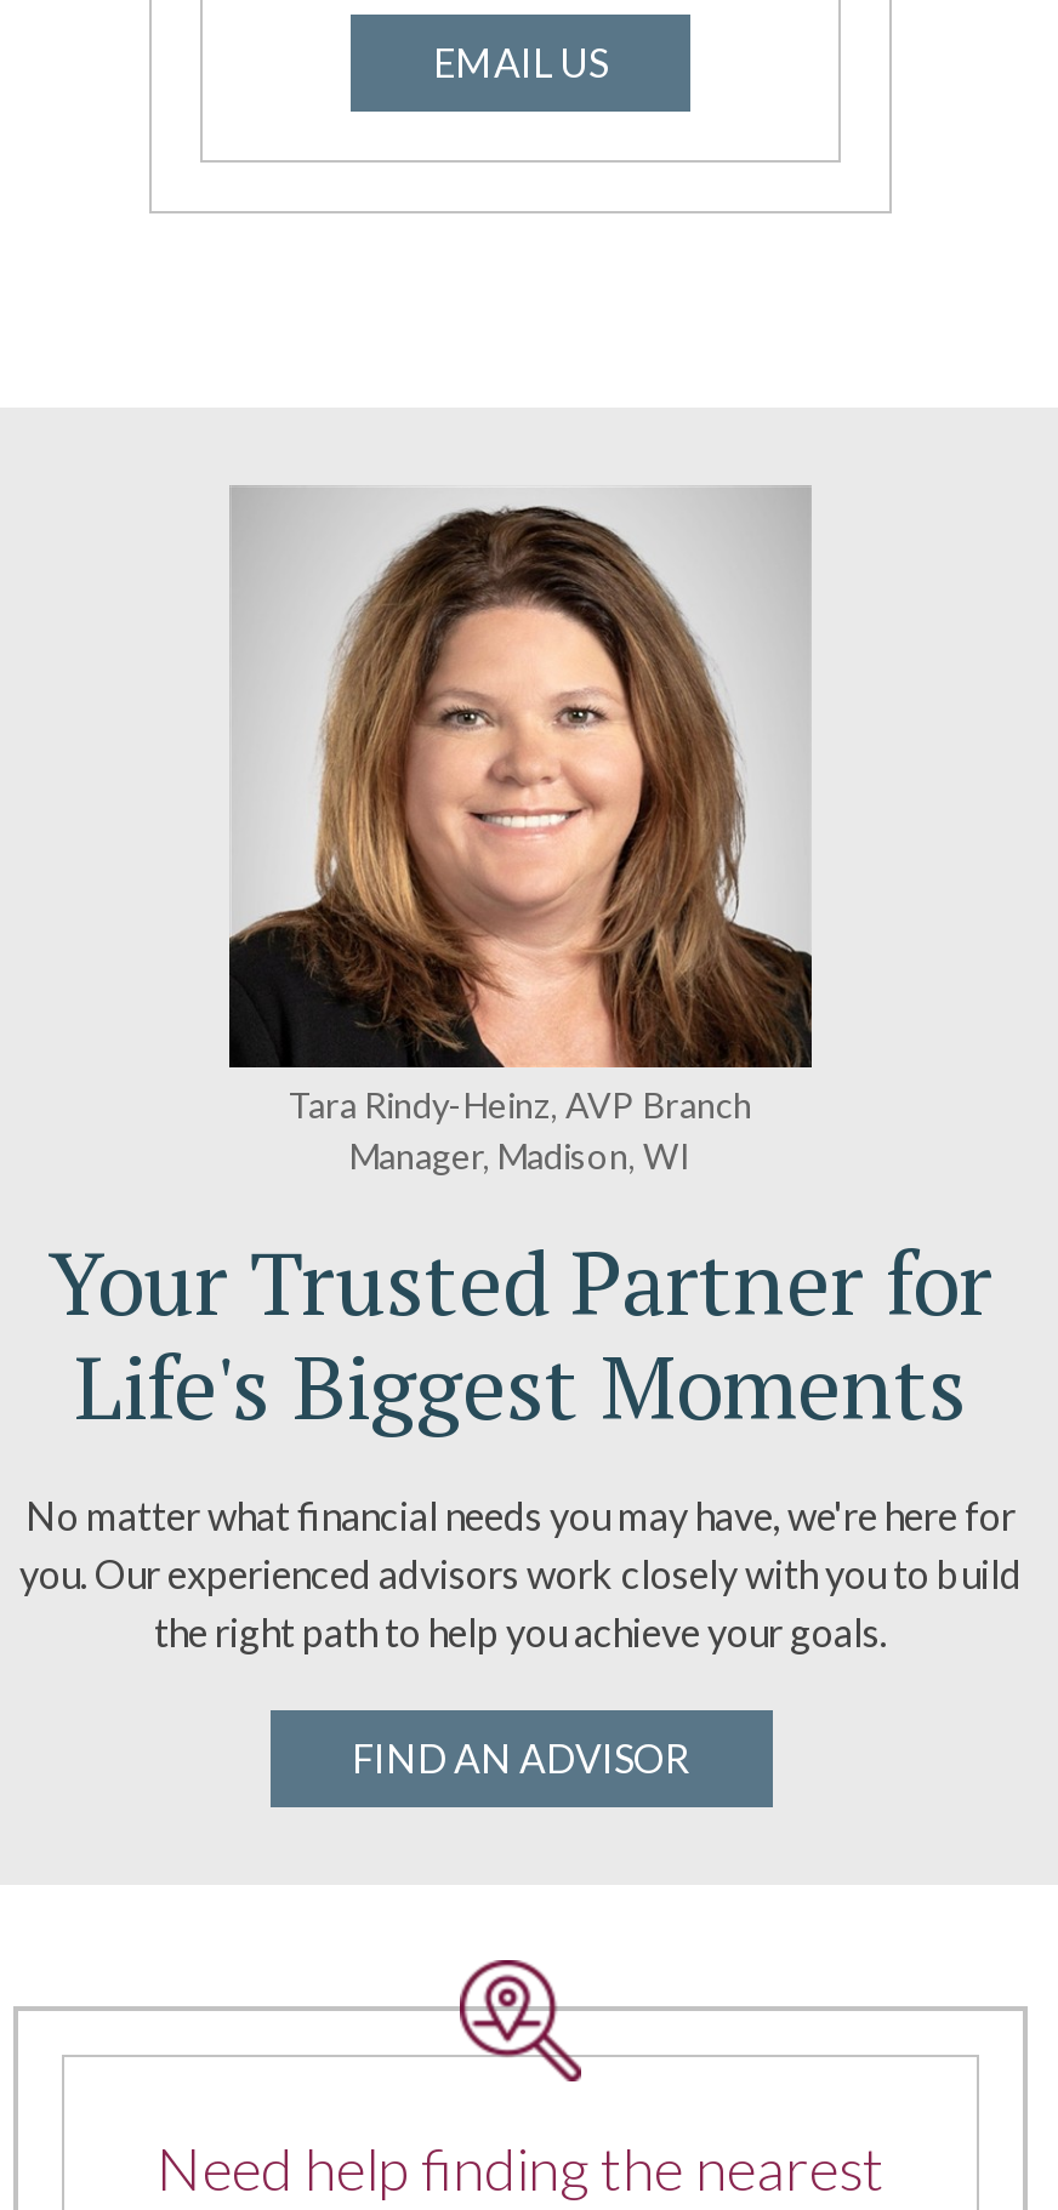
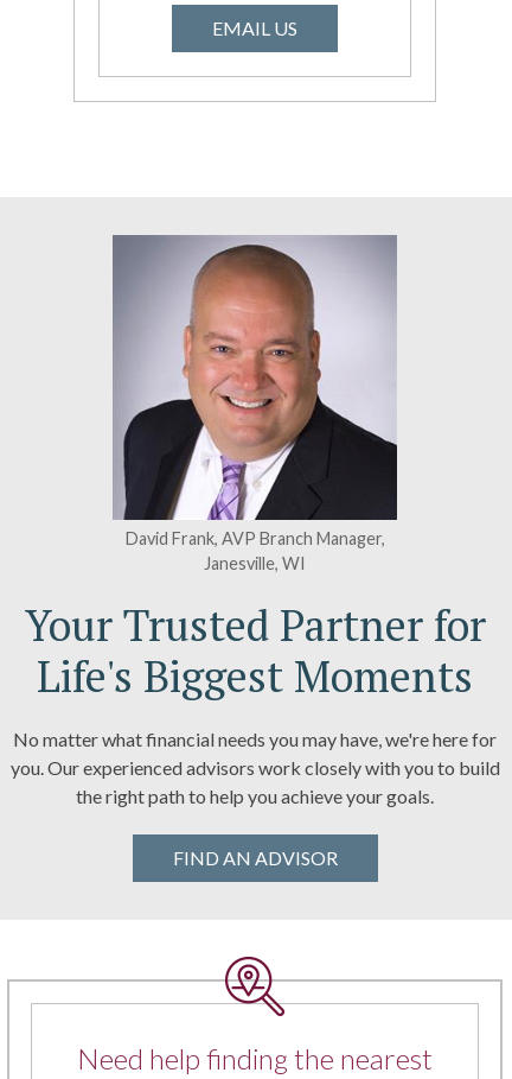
- [image]
- Tara Rindy-Heinz, AVP Branch
- Manager, Madison, WI
+ [image]
+ David Frank, AVP Branch Manager,
+ Janesville, WI
